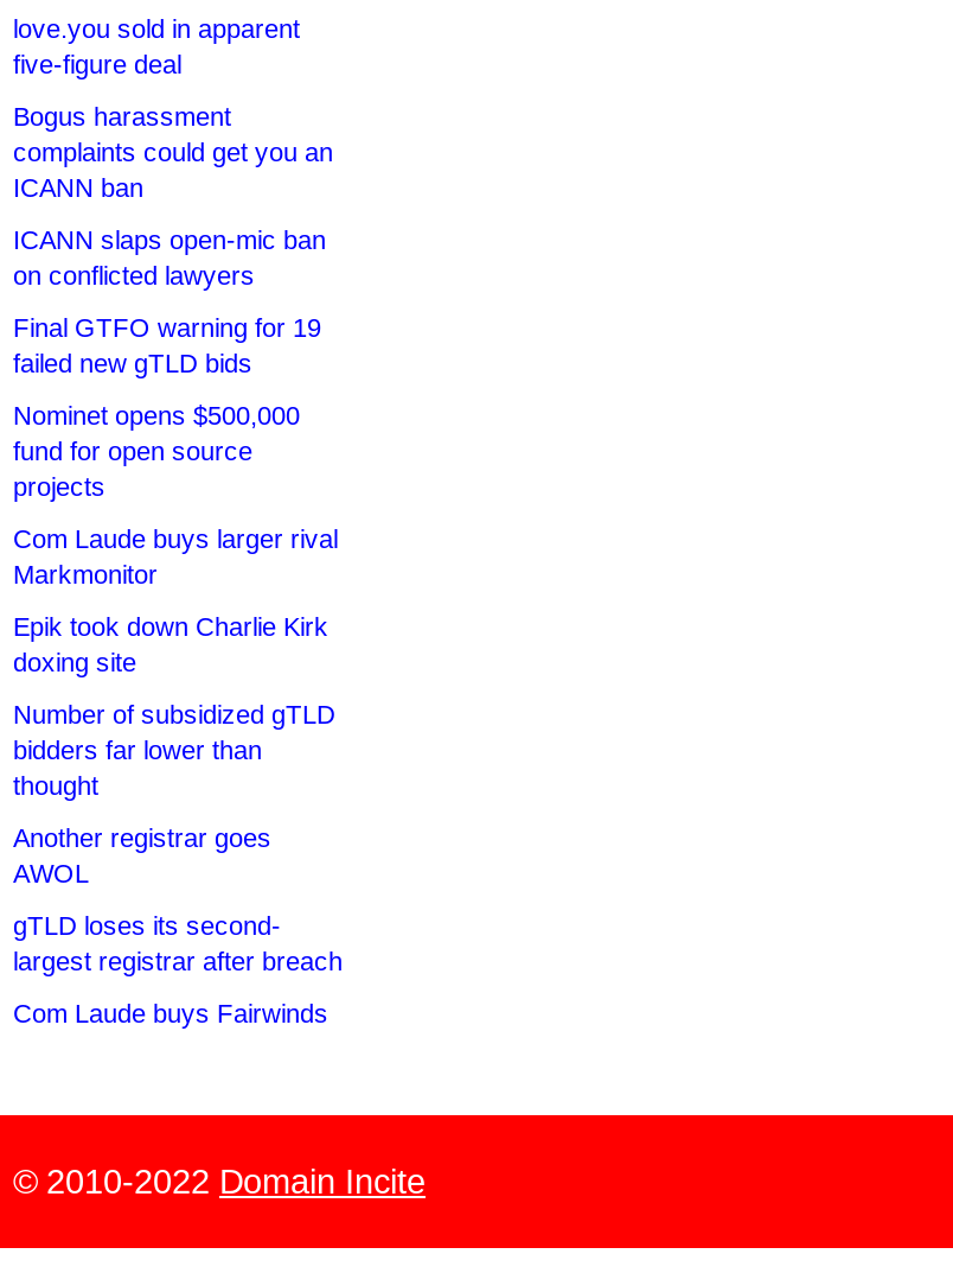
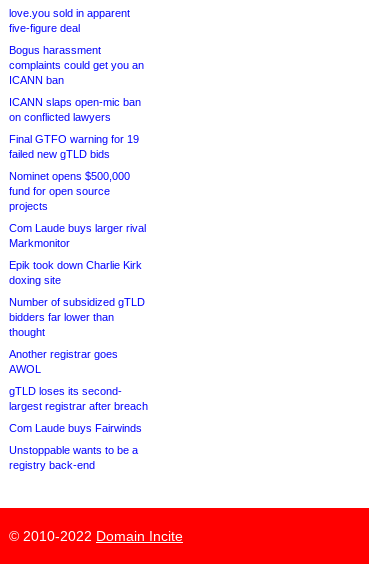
+ Unstoppable wants to be a
+ registry back-end
